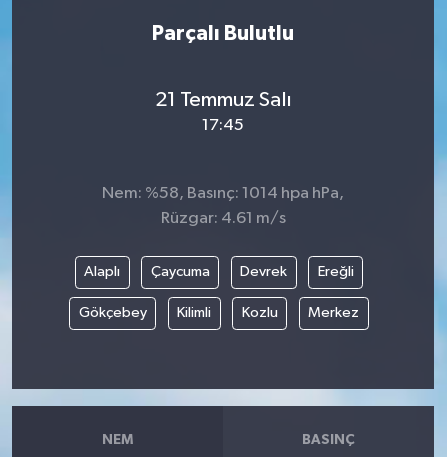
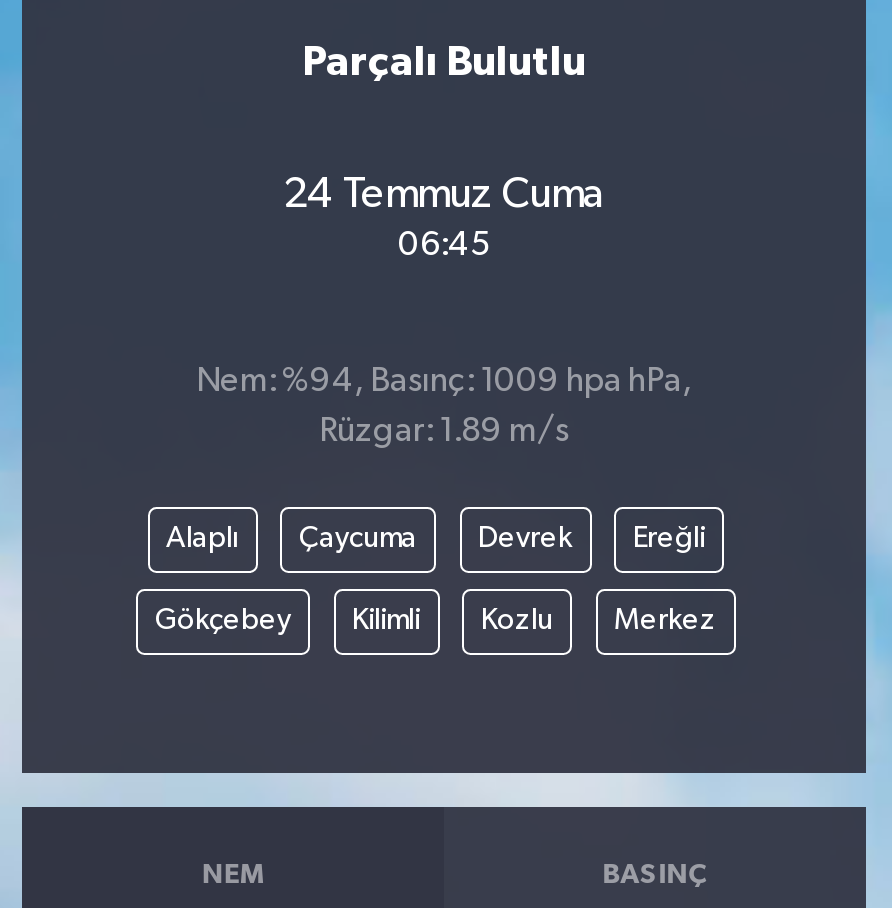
- 21 Temmuz Salı
+ 24 Temmuz Cuma

- 17:45
+ 06:45

- Nem: %58, Basınç: 1014 hpa hPa,
+ Nem: %94, Basınç: 1009 hpa hPa,

- Rüzgar: 4.61 m/s
+ Rüzgar: 1.89 m/s
